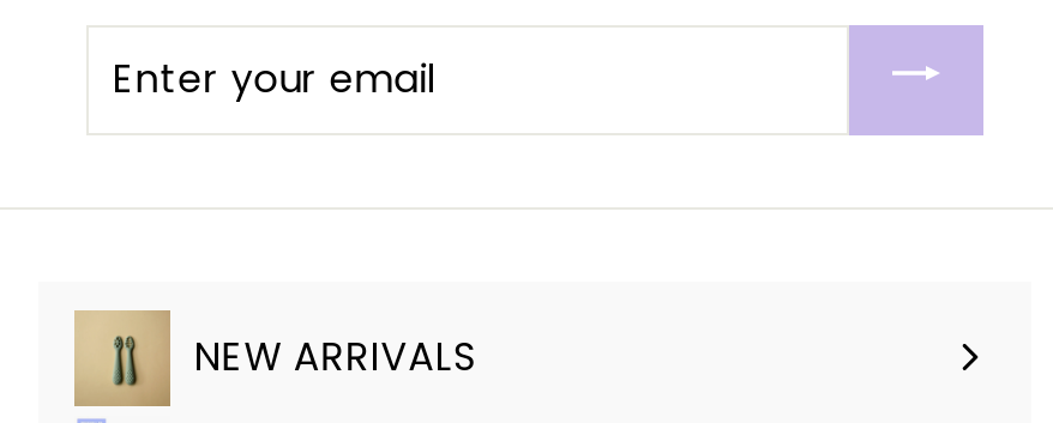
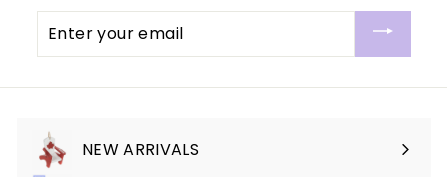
- [image]
+ [image]
